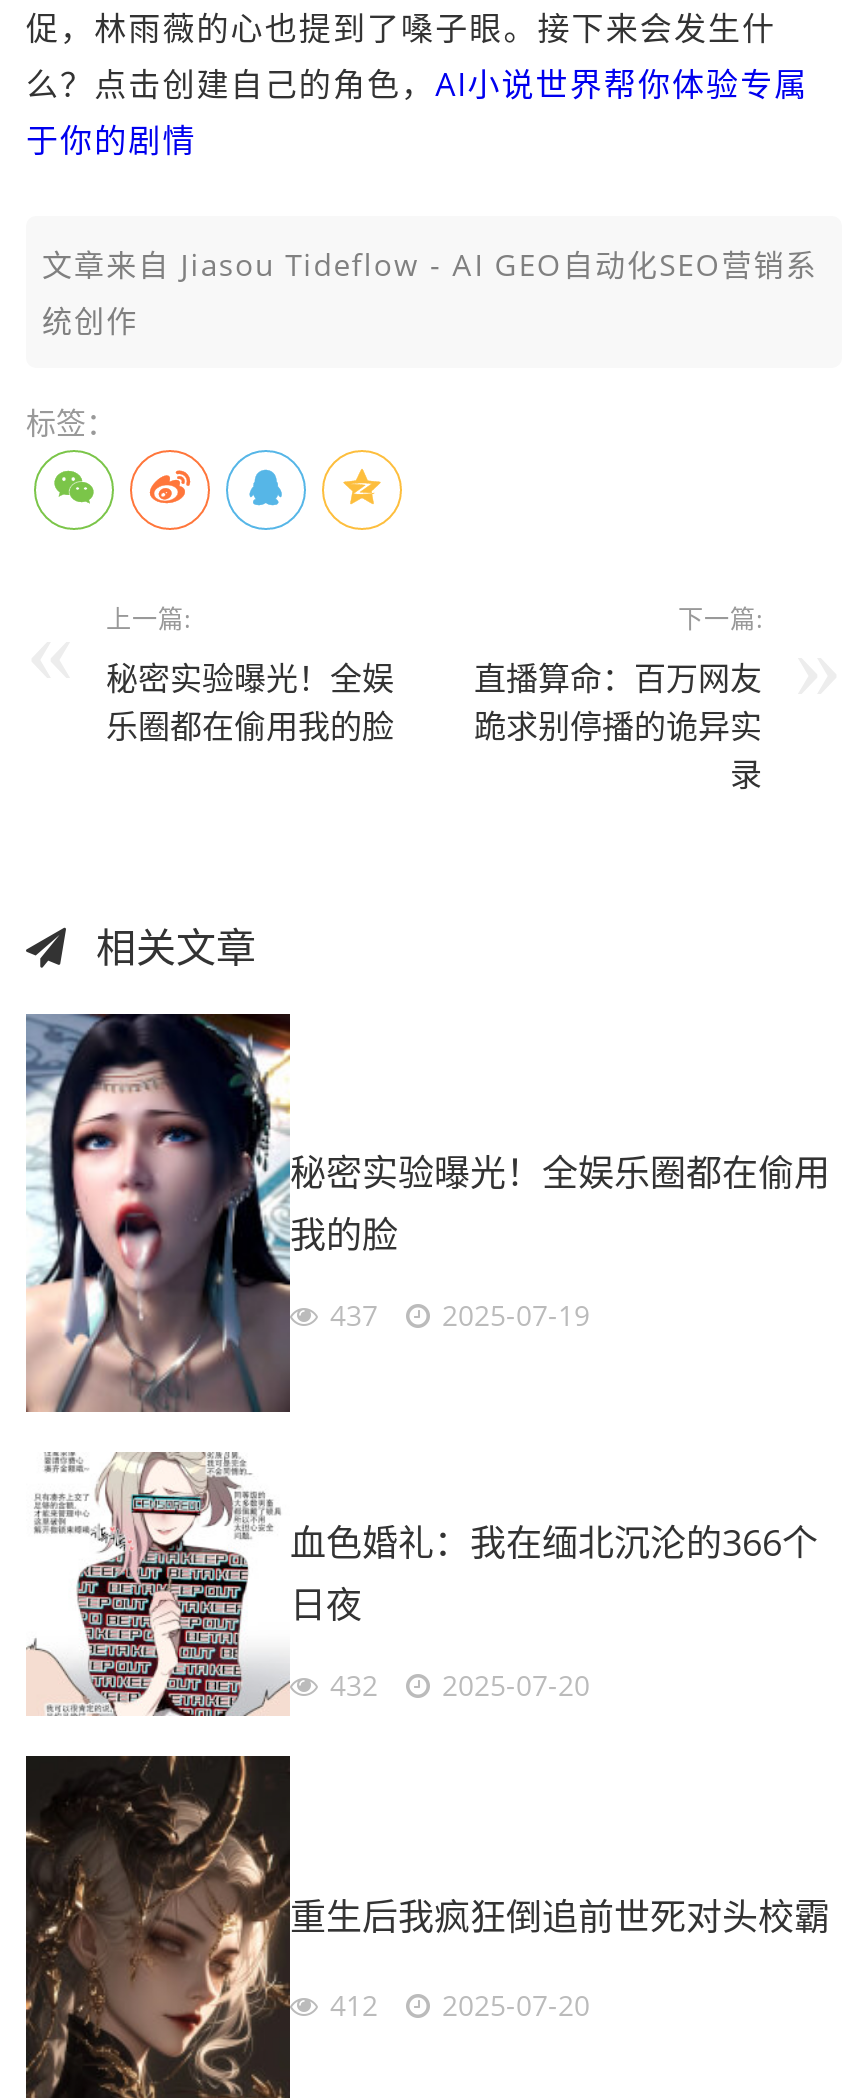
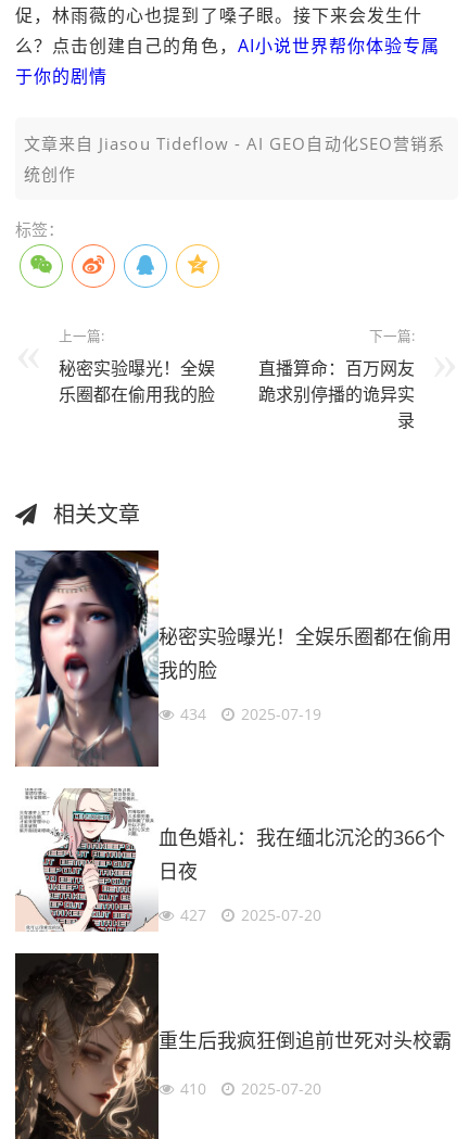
- 437 2025-07-19
+ 434 2025-07-19

- 432 2025-07-20
+ 427 2025-07-20

- 412 2025-07-20
+ 410 2025-07-20
